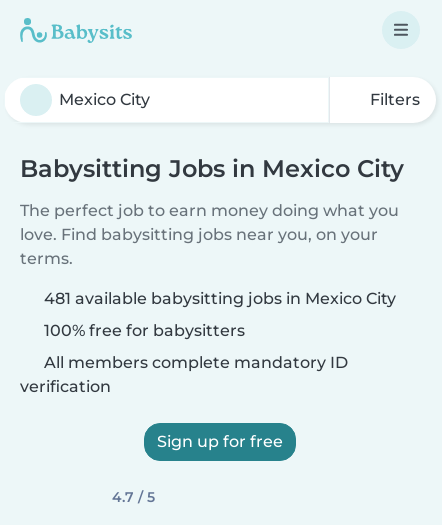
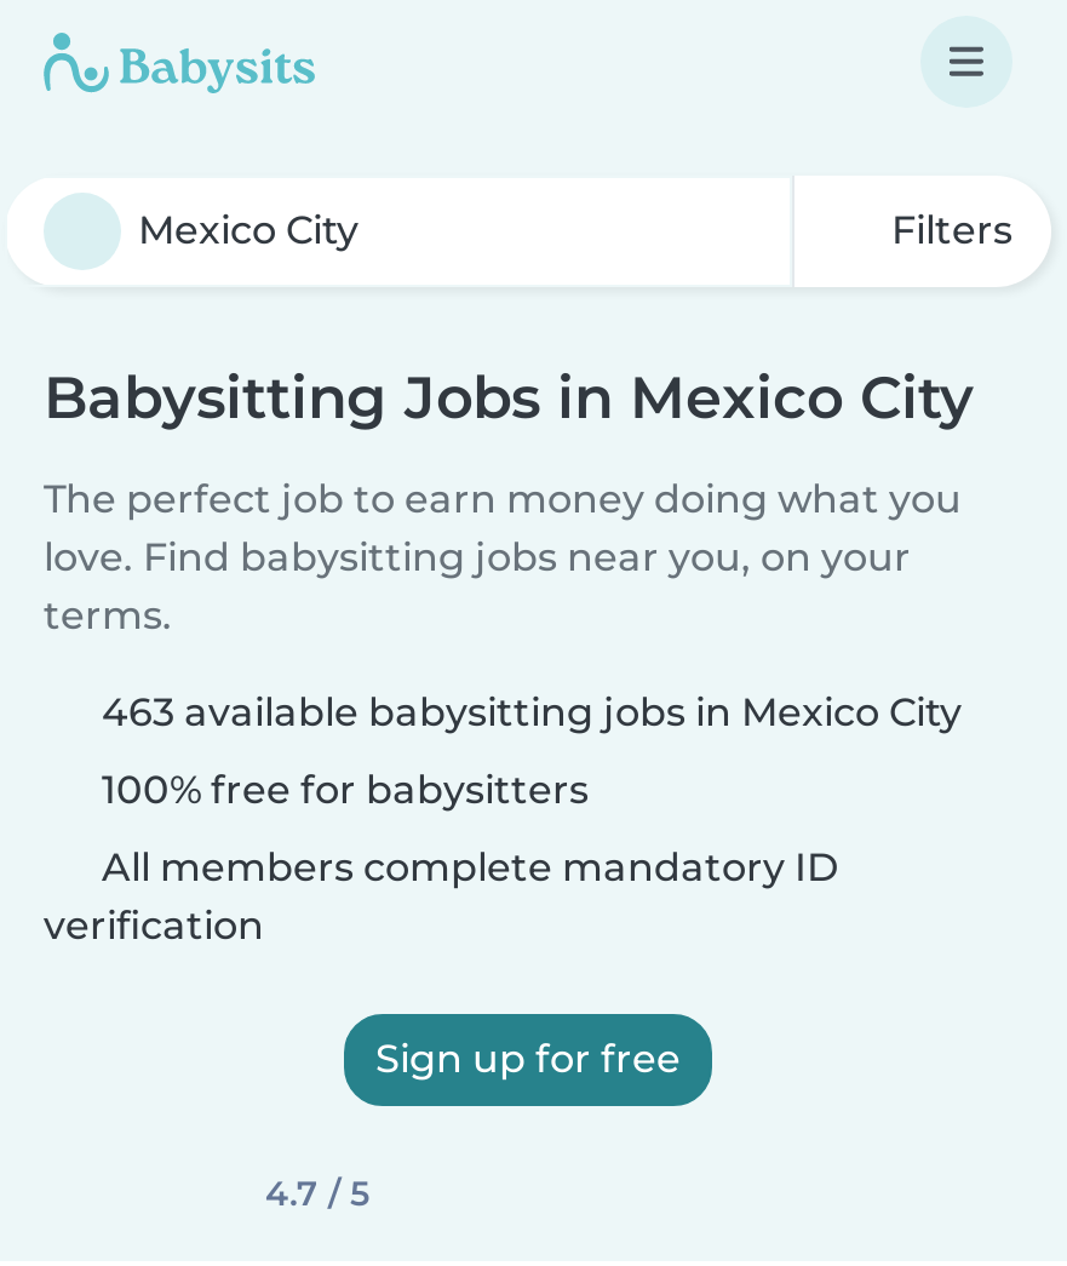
- 481 available babysitting jobs in Mexico City
+ 463 available babysitting jobs in Mexico City
